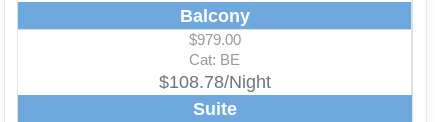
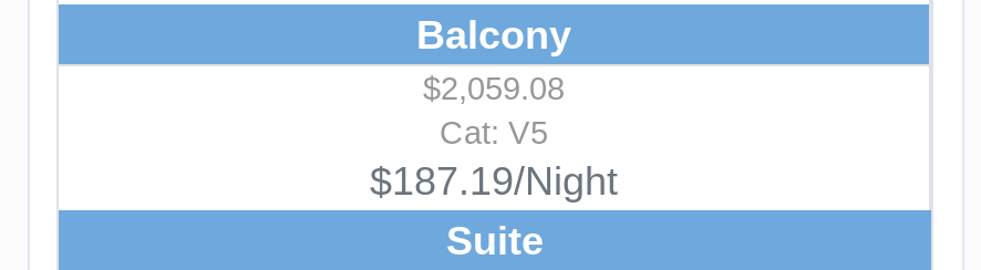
- $979.00
- Cat: BE
- $108.78/Night
+ $2,059.08
+ Cat: V5
+ $187.19/Night
